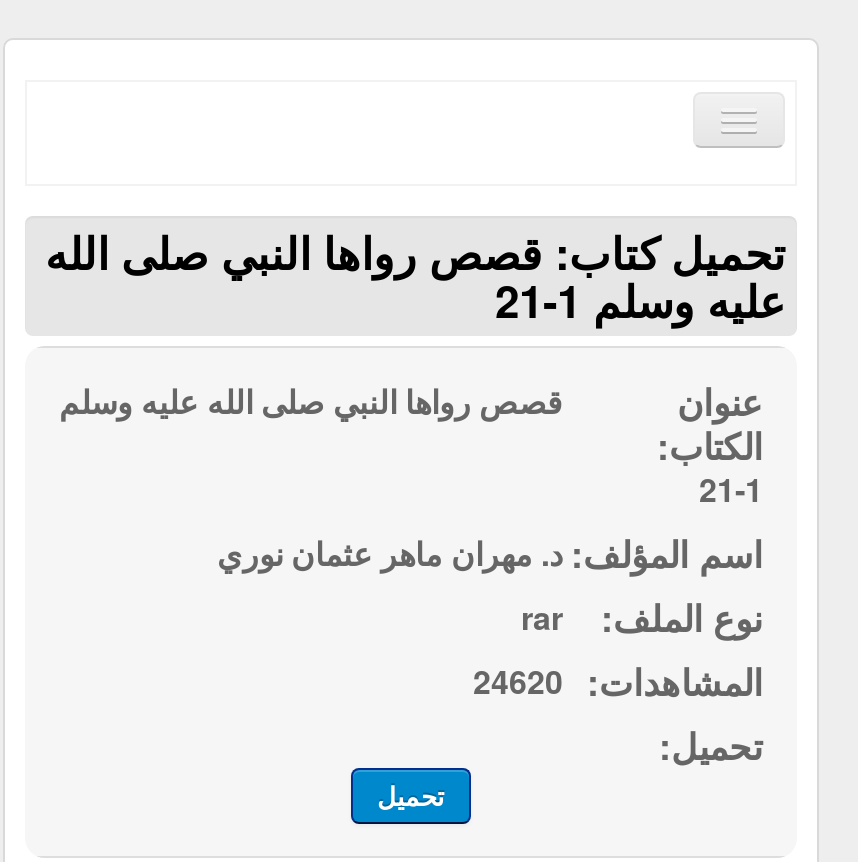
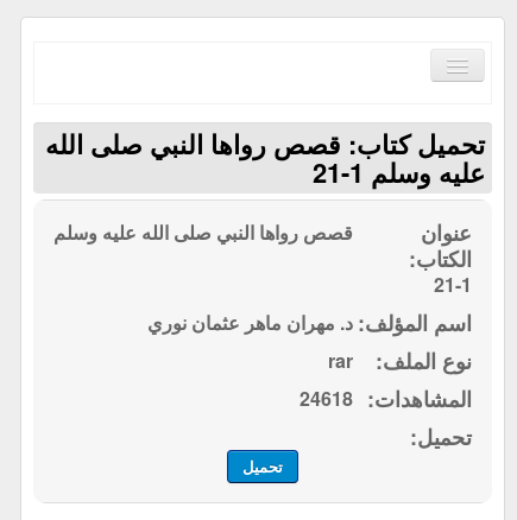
- 24620
+ 24618
